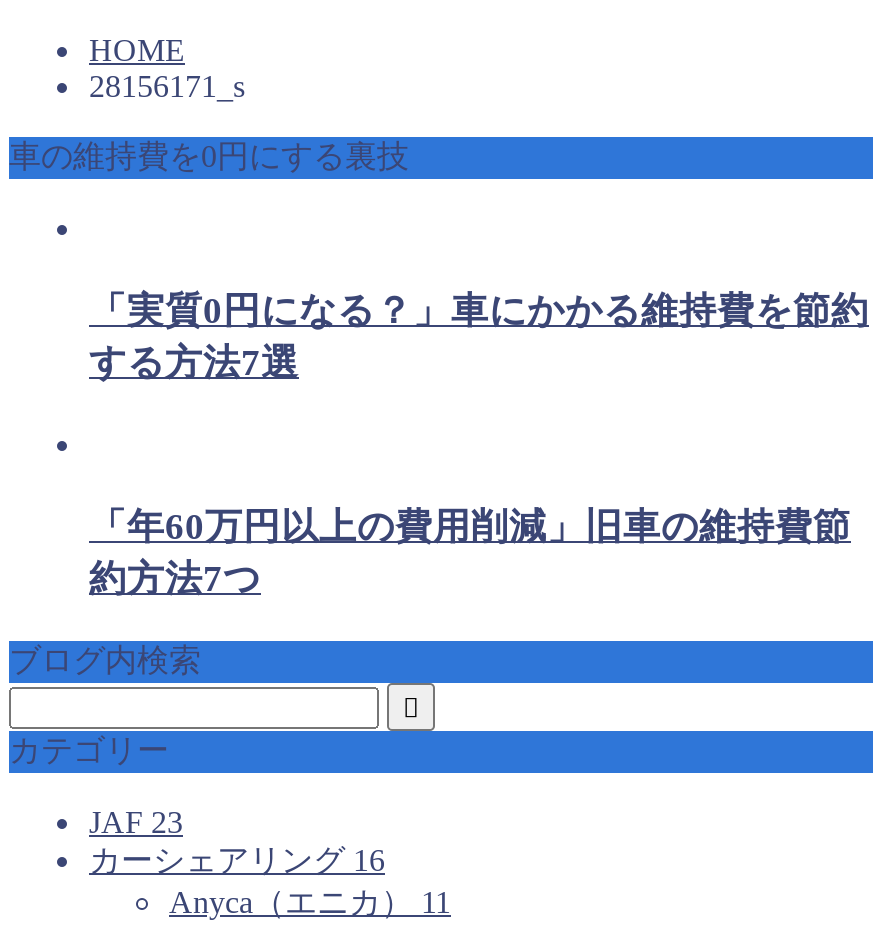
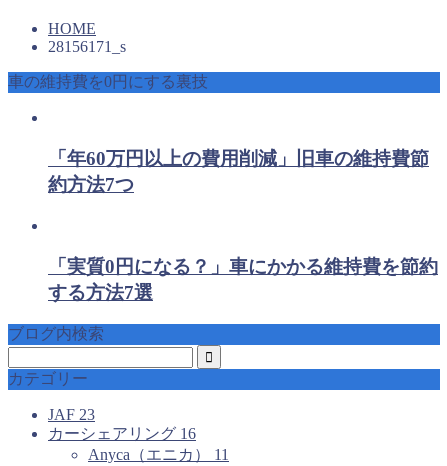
moved down: 「実質0円になる？」車にかかる維持費を節約 | する方法7選

moved up: 「年60万円以上の費用削減」旧車の維持費節 | 約方法7つ
